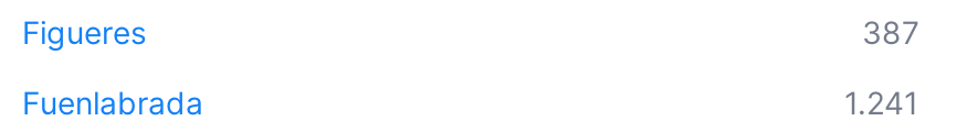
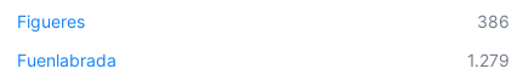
- 387
+ 386

- 1.241
+ 1.279
